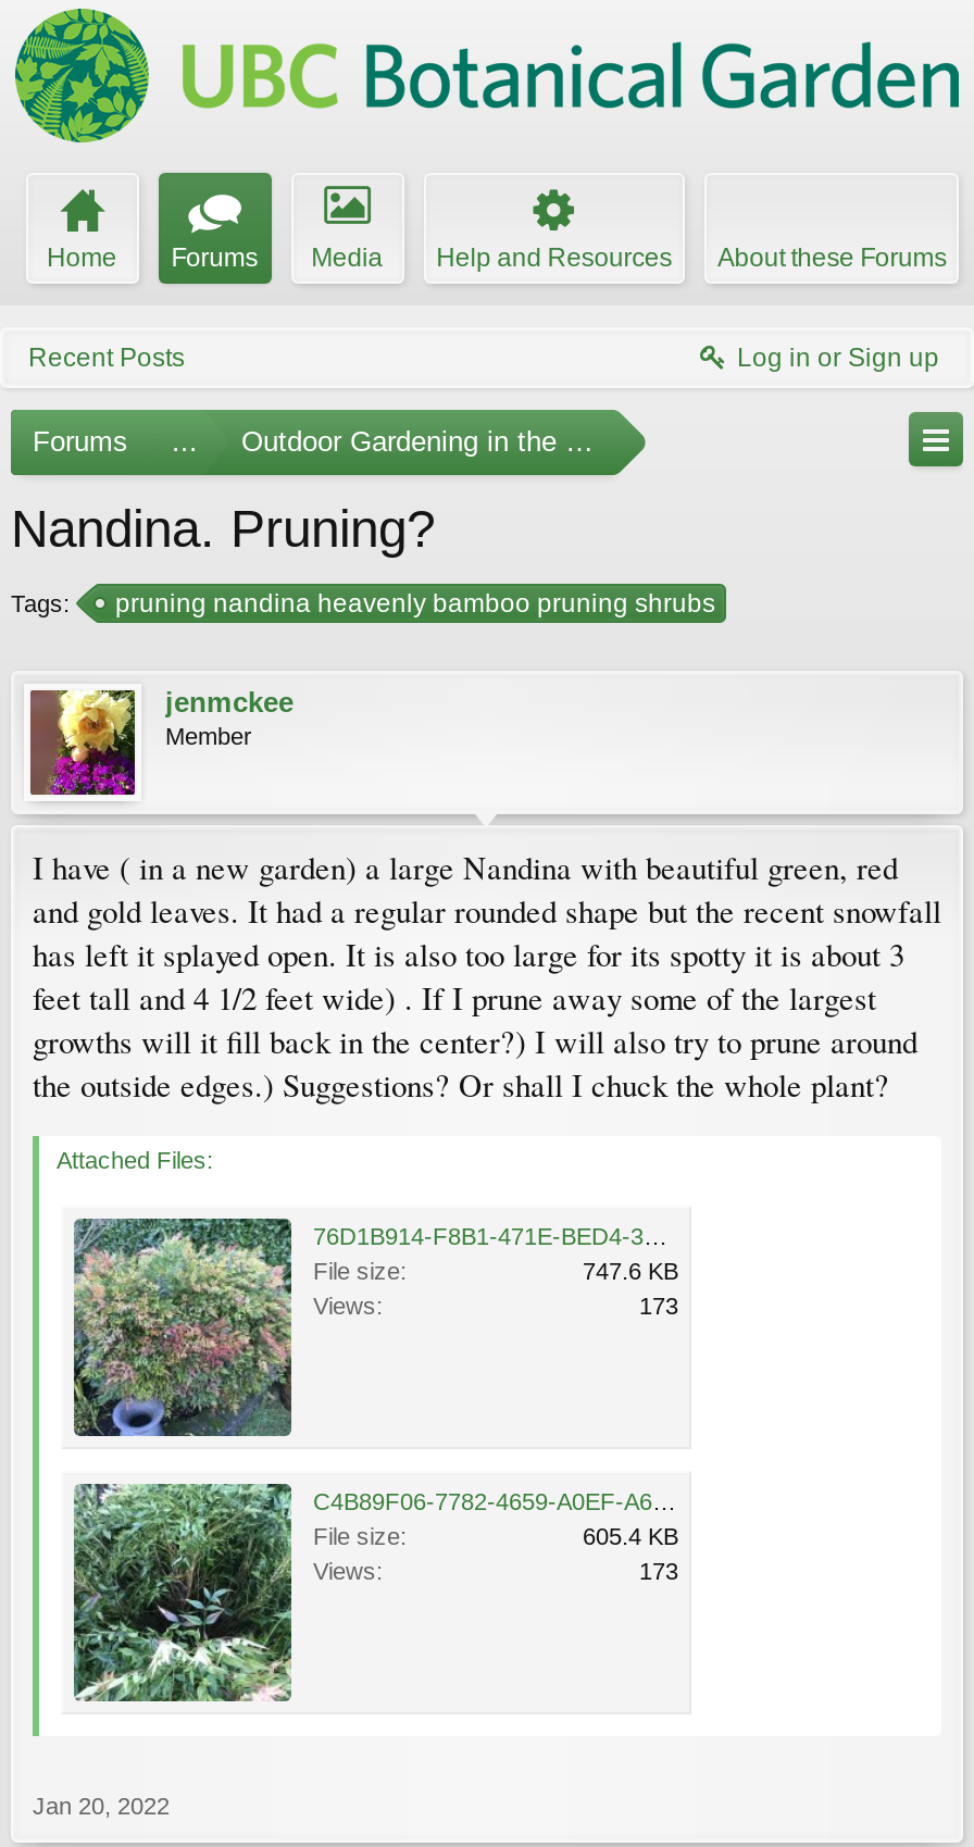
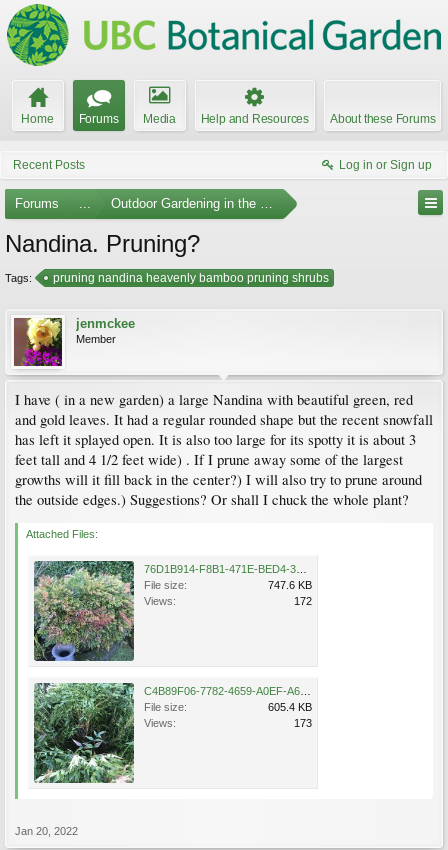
- 173
+ 172
